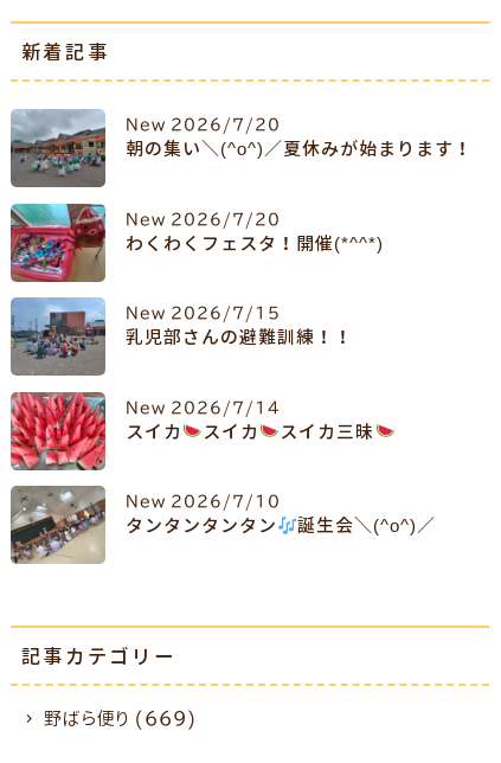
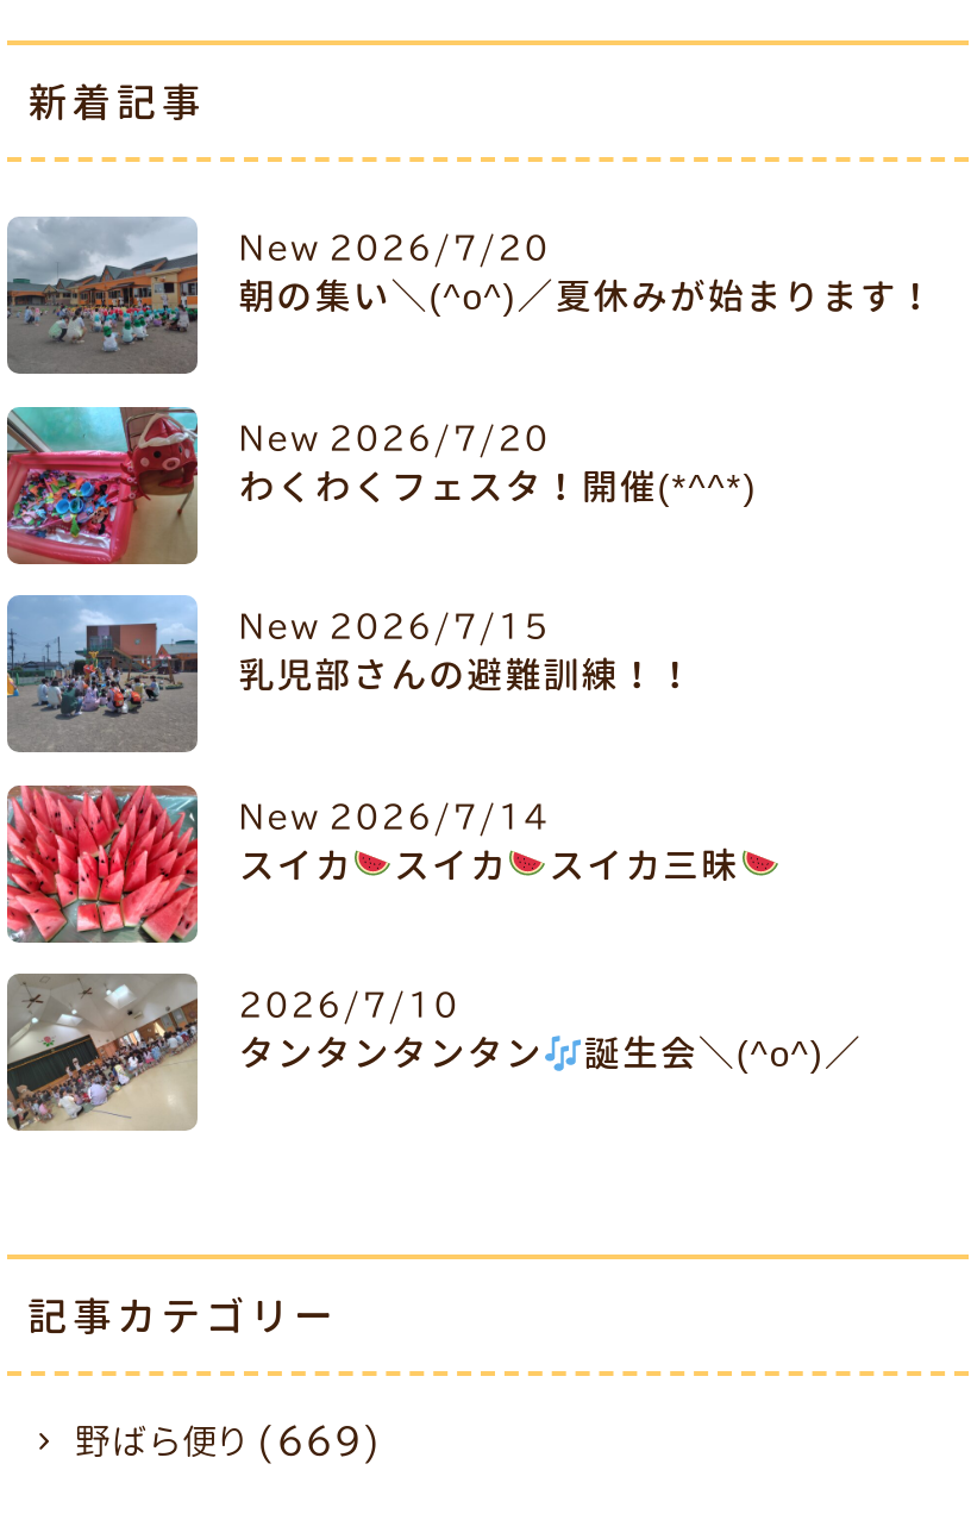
- New 2026/7/10
+ 2026/7/10
